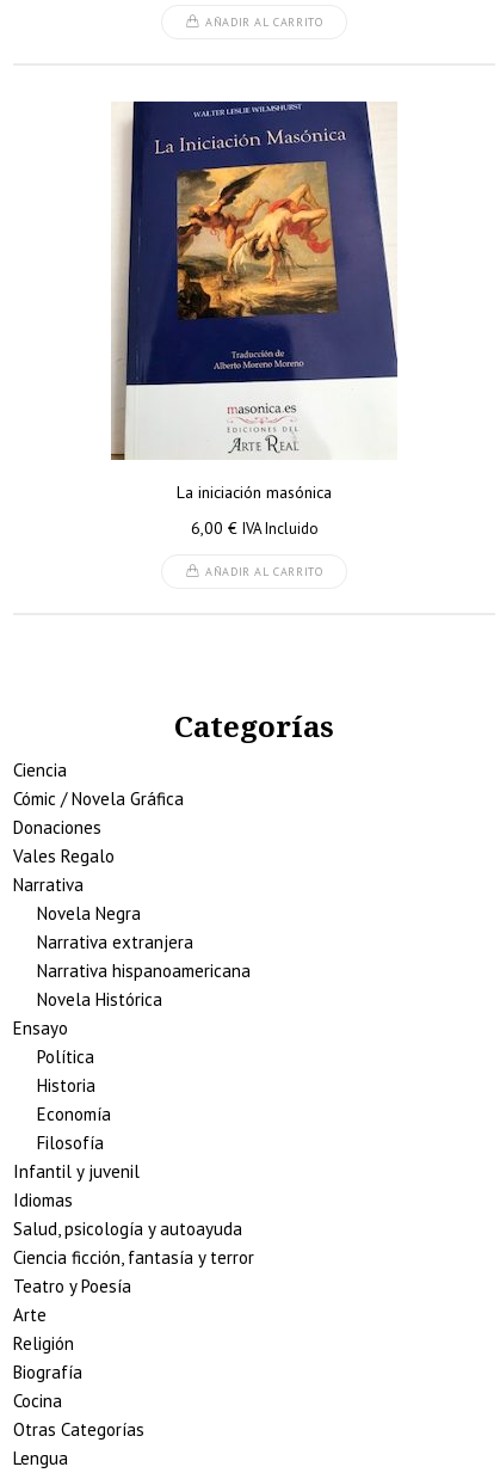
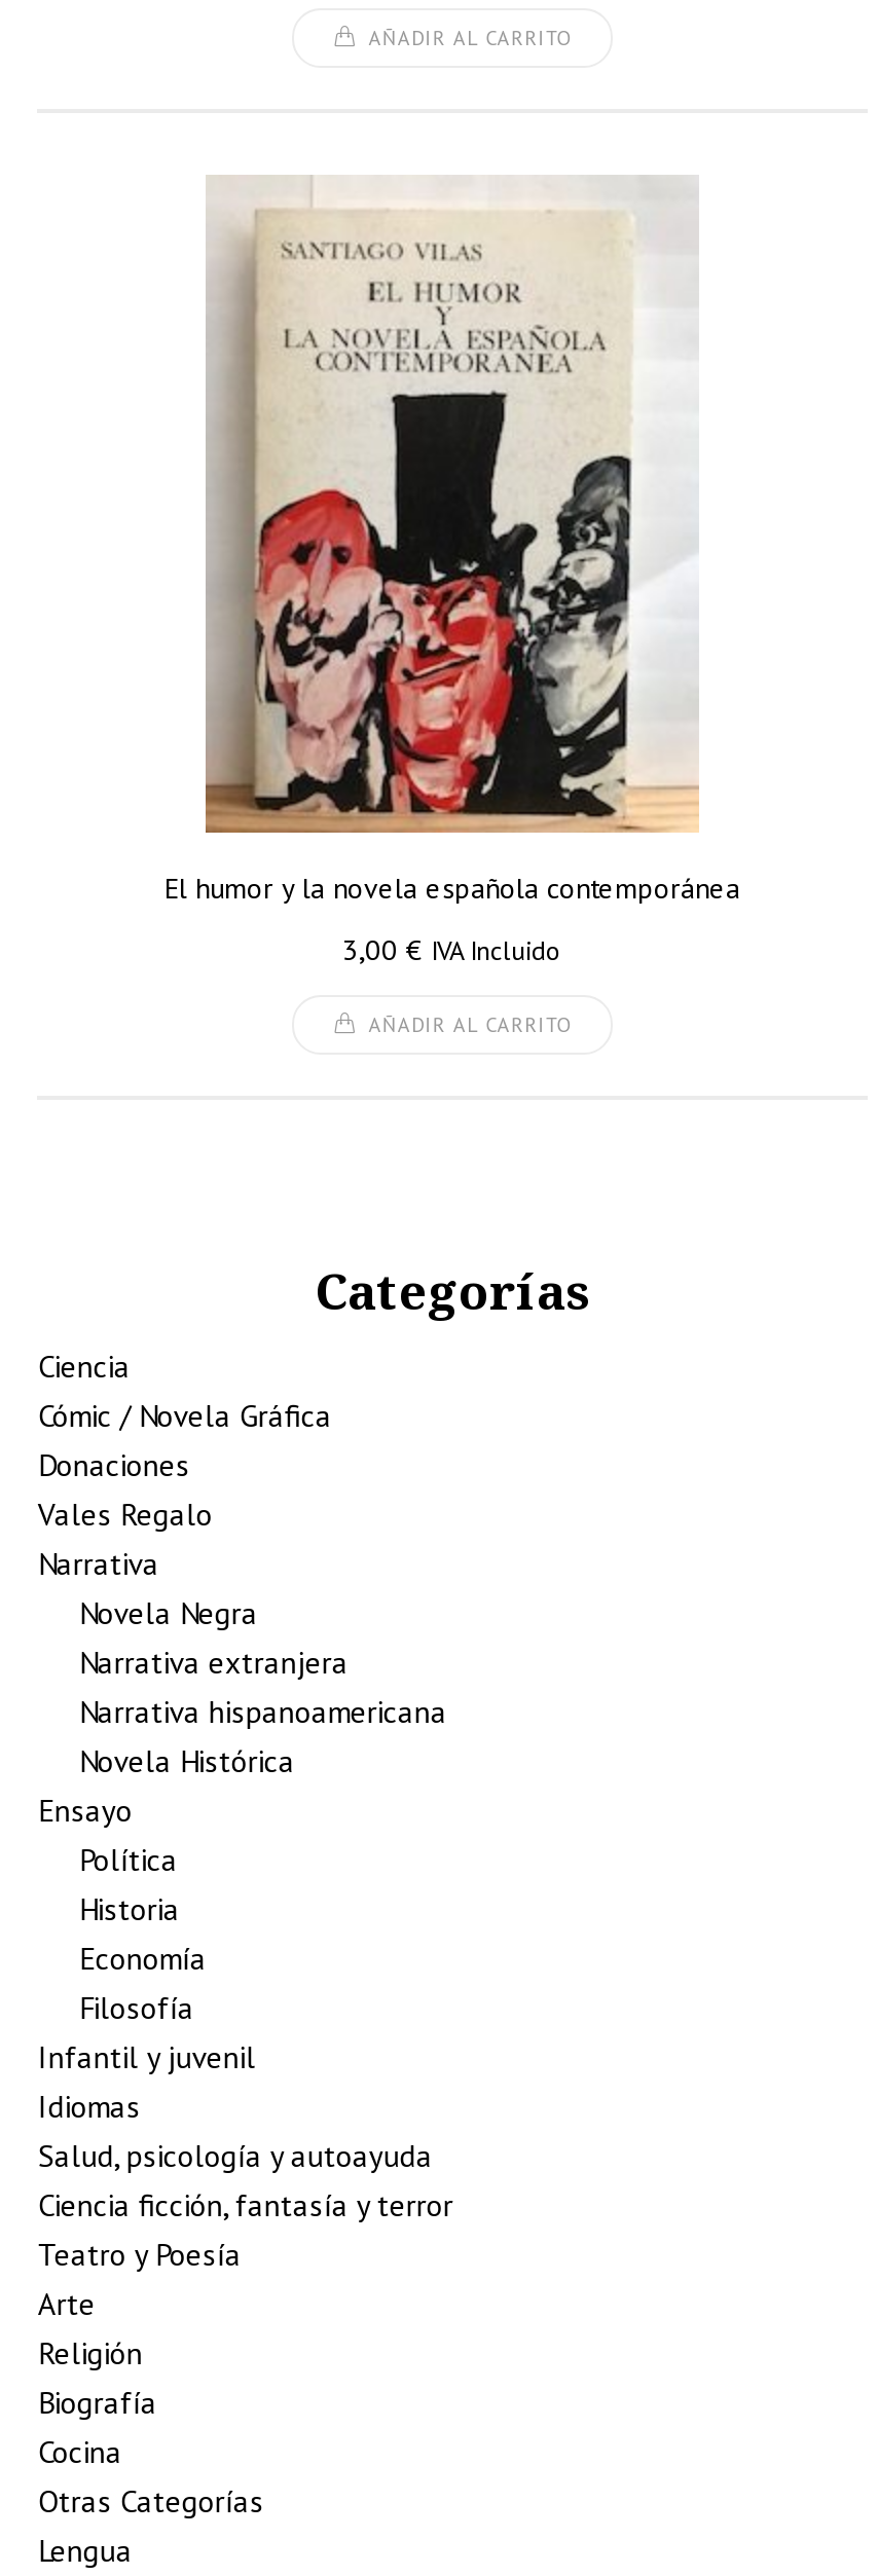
- [image]
- La iniciación masónica
+ [image]
+ El humor y la novela española contemporánea

- 6,00 € IVA Incluido
+ 3,00 € IVA Incluido
